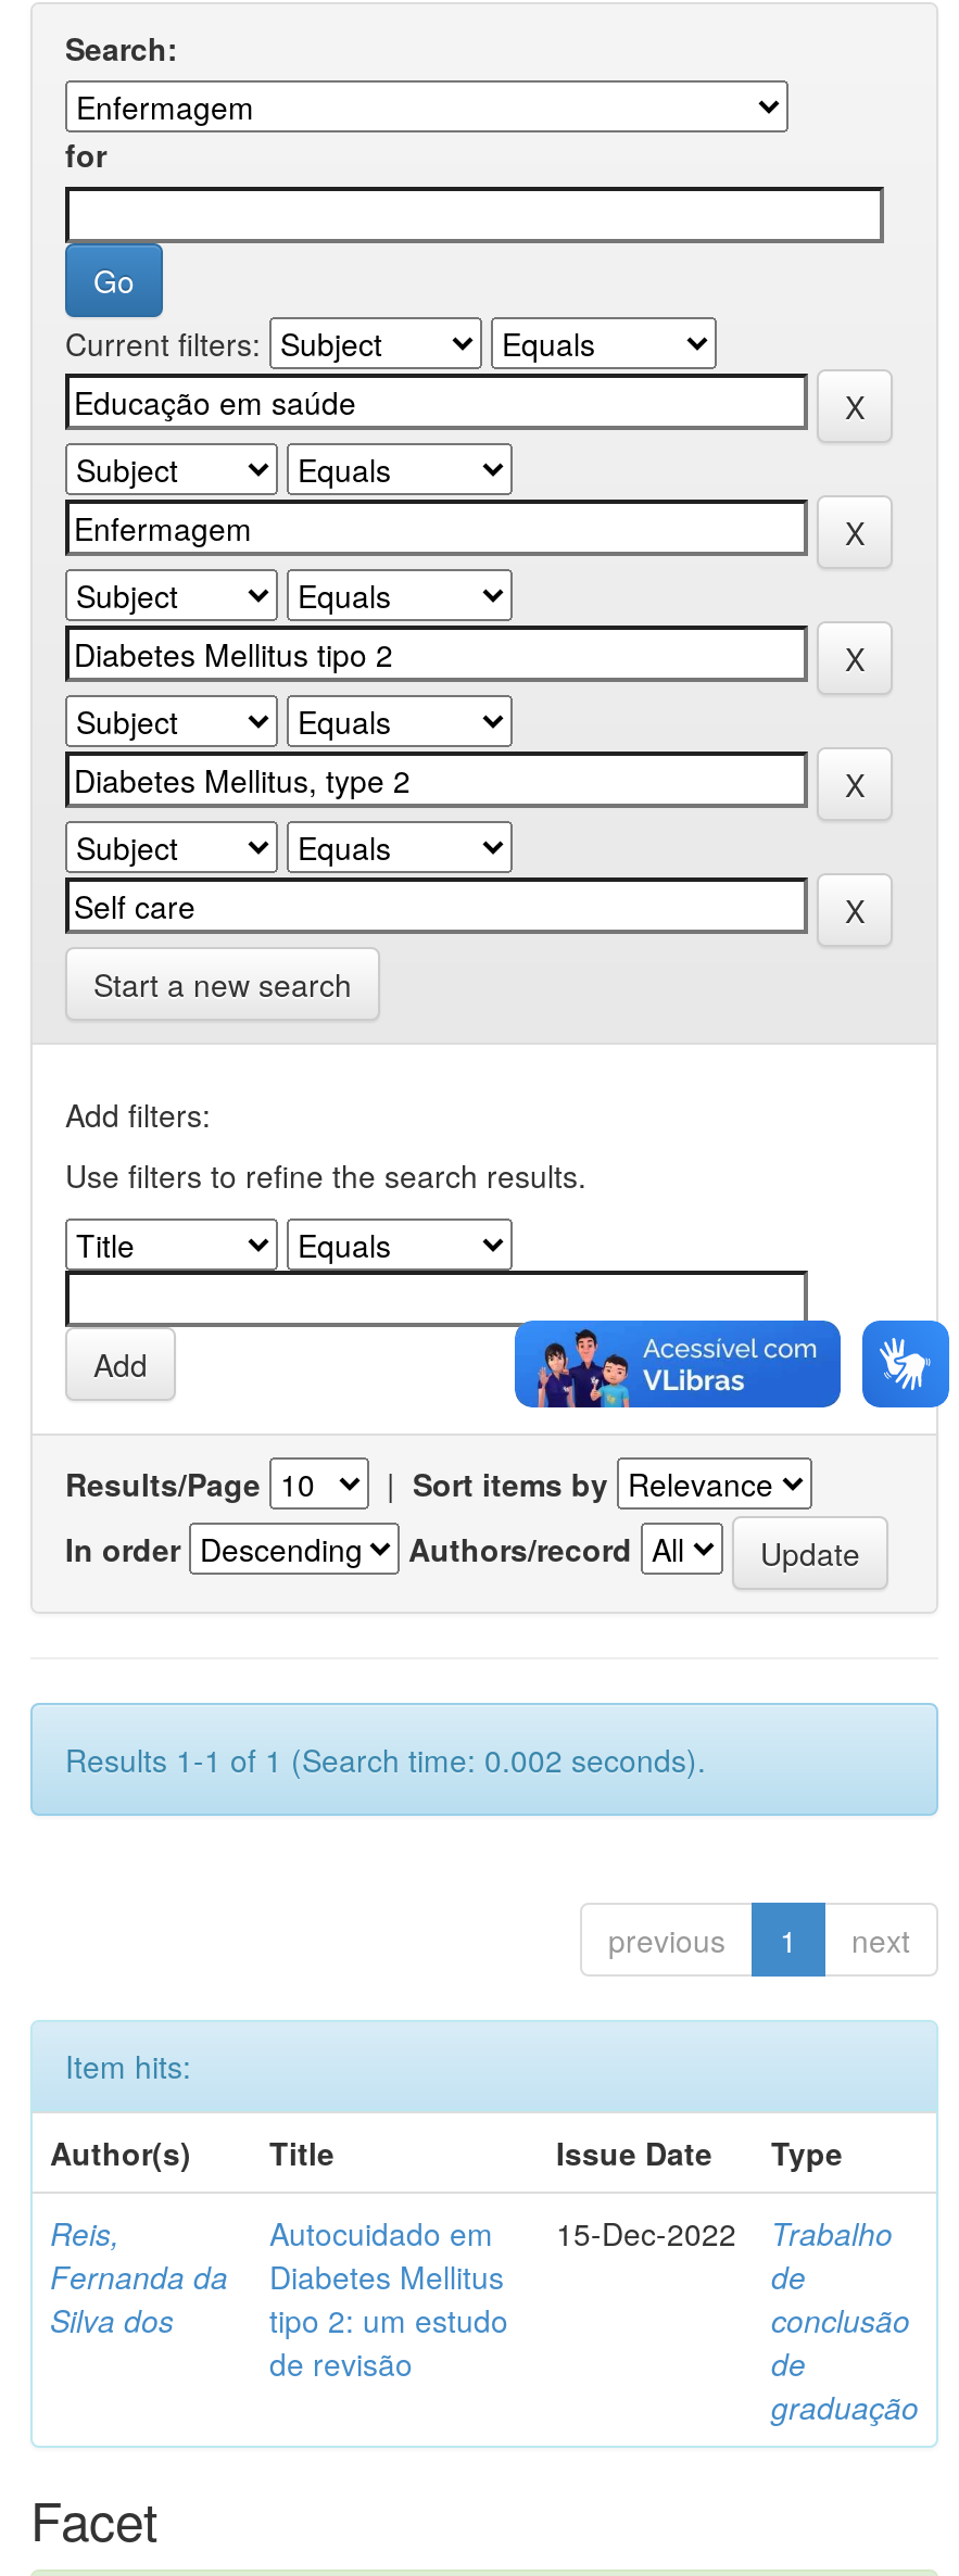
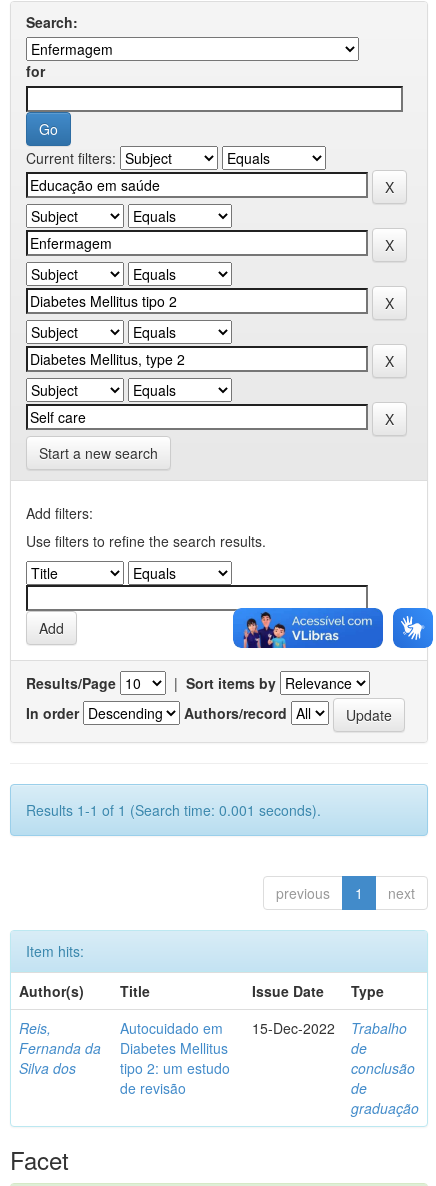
- Results 1-1 of 1 (Search time: 0.002 seconds).
+ Results 1-1 of 1 (Search time: 0.001 seconds).
